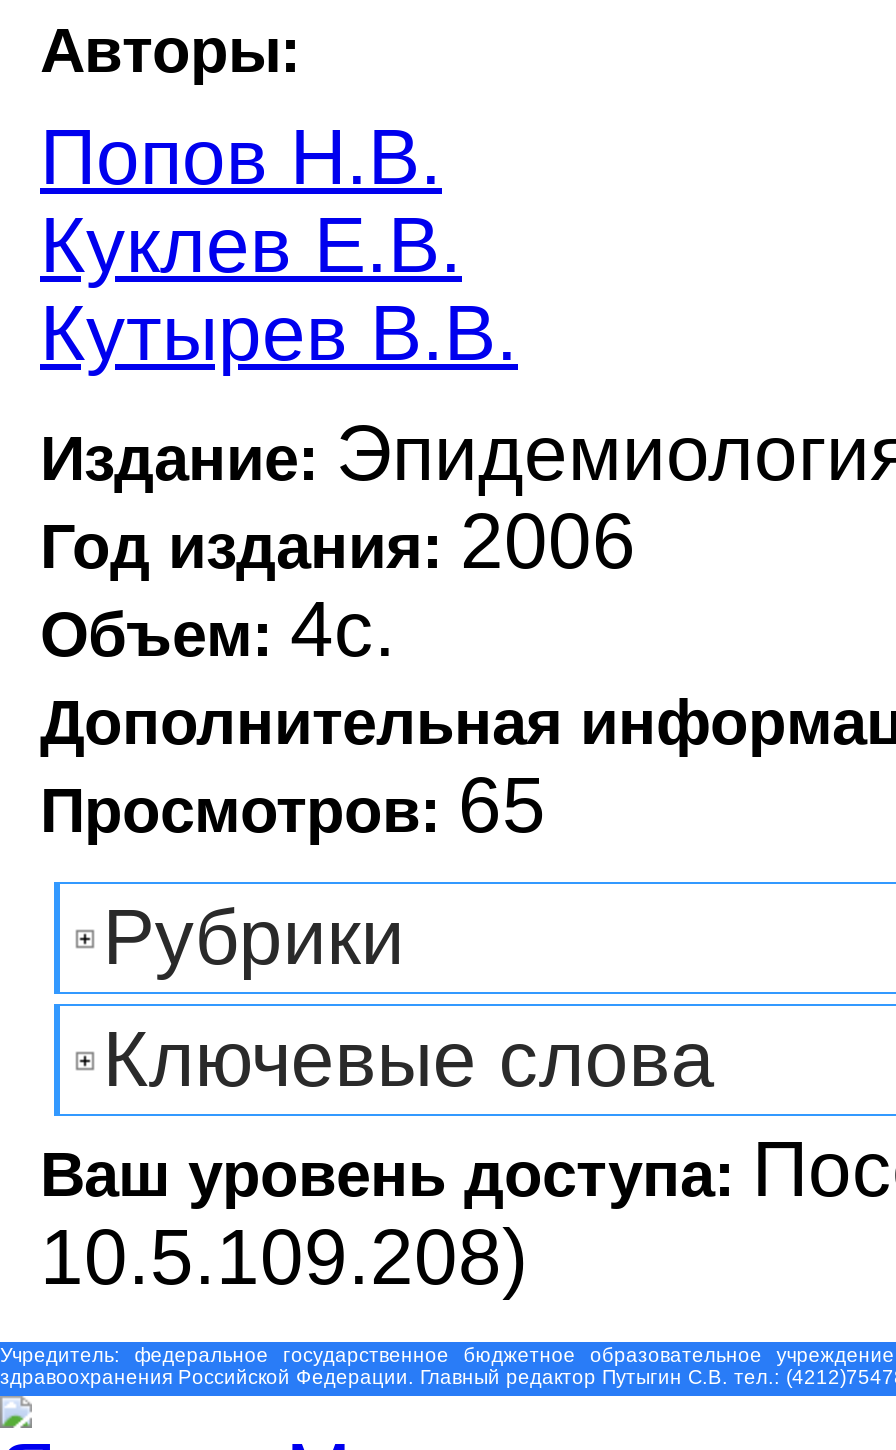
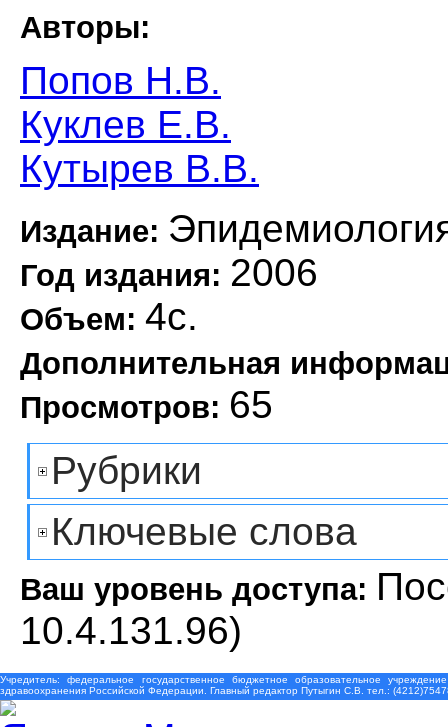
- 10.5.109.208)
+ 10.4.131.96)
